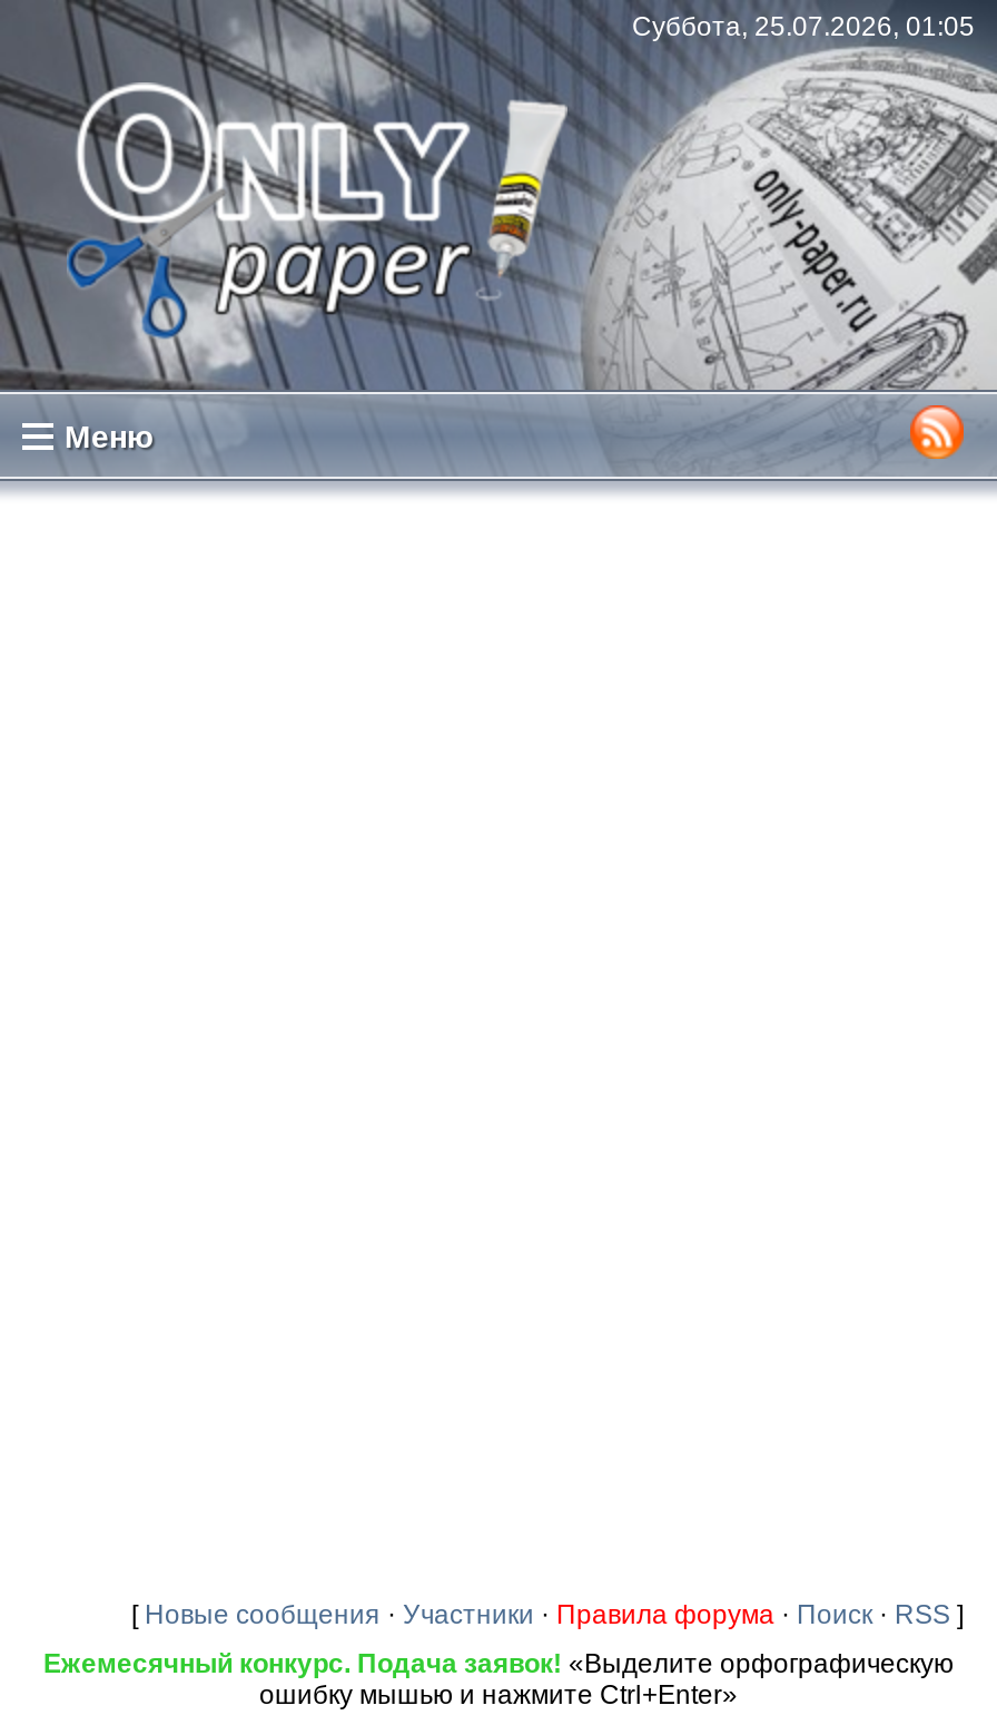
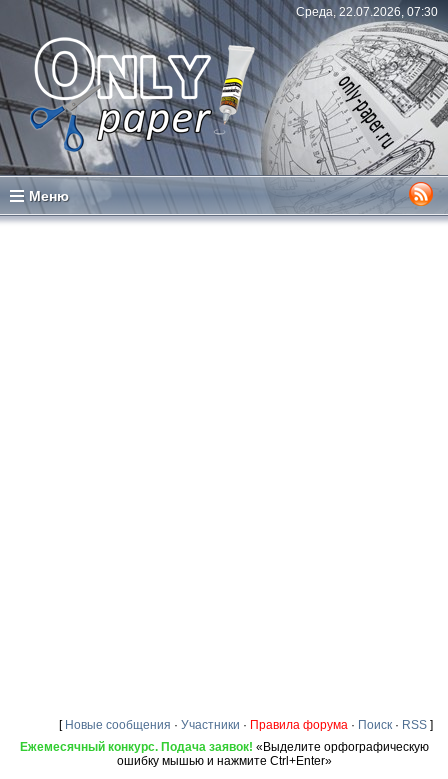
- Суббота, 25.07.2026, 01:05
+ Среда, 22.07.2026, 07:30
